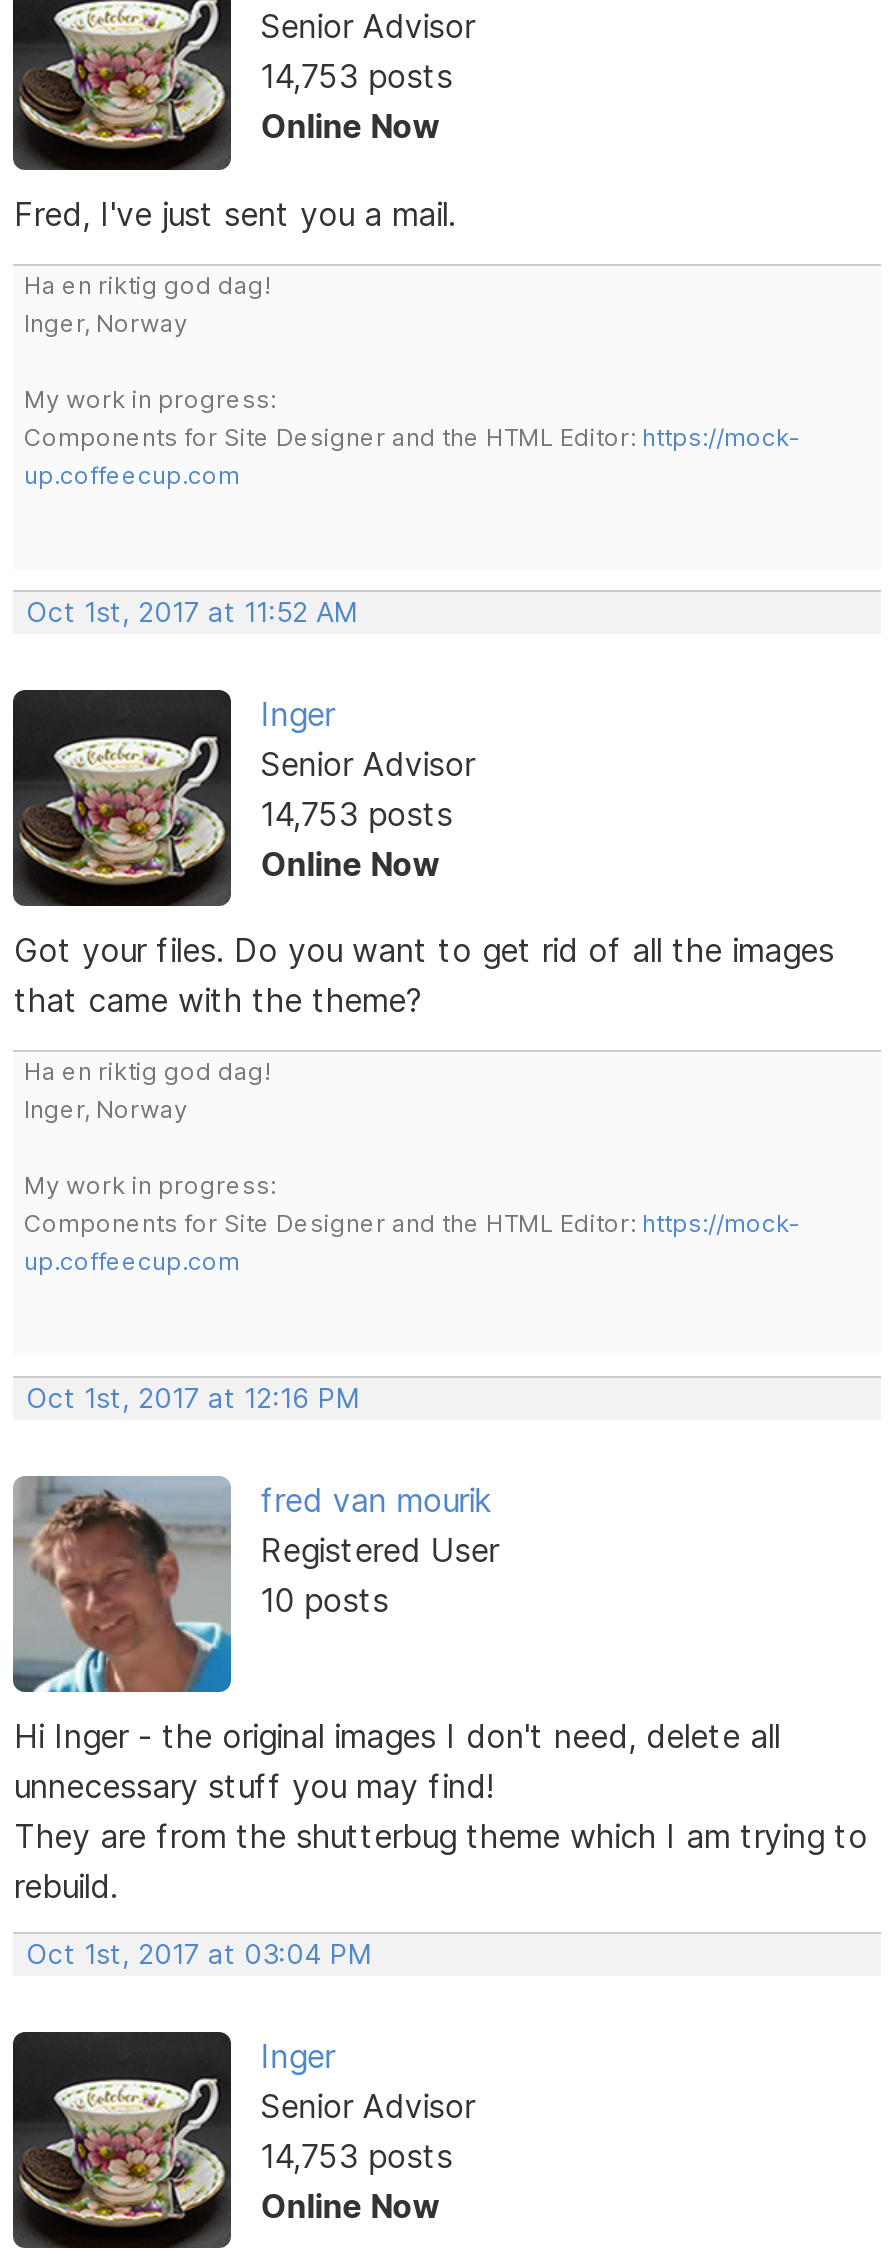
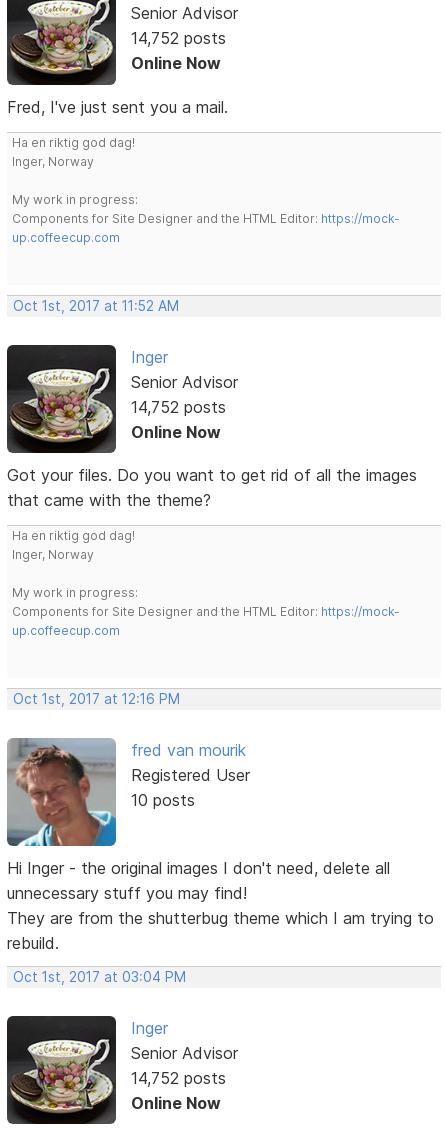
- 14,753 posts
+ 14,752 posts

- 14,753 posts
+ 14,752 posts

- 14,753 posts
+ 14,752 posts
